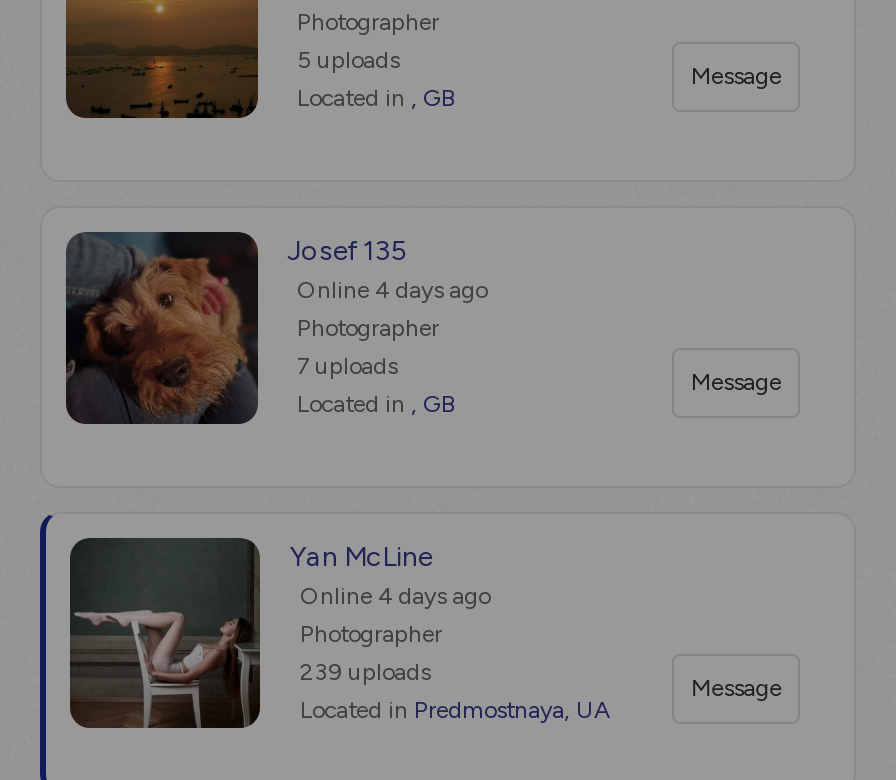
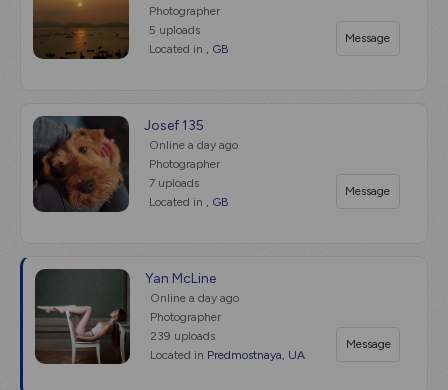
- Online 4 days ago
+ Online a day ago

- Online 4 days ago
+ Online a day ago
